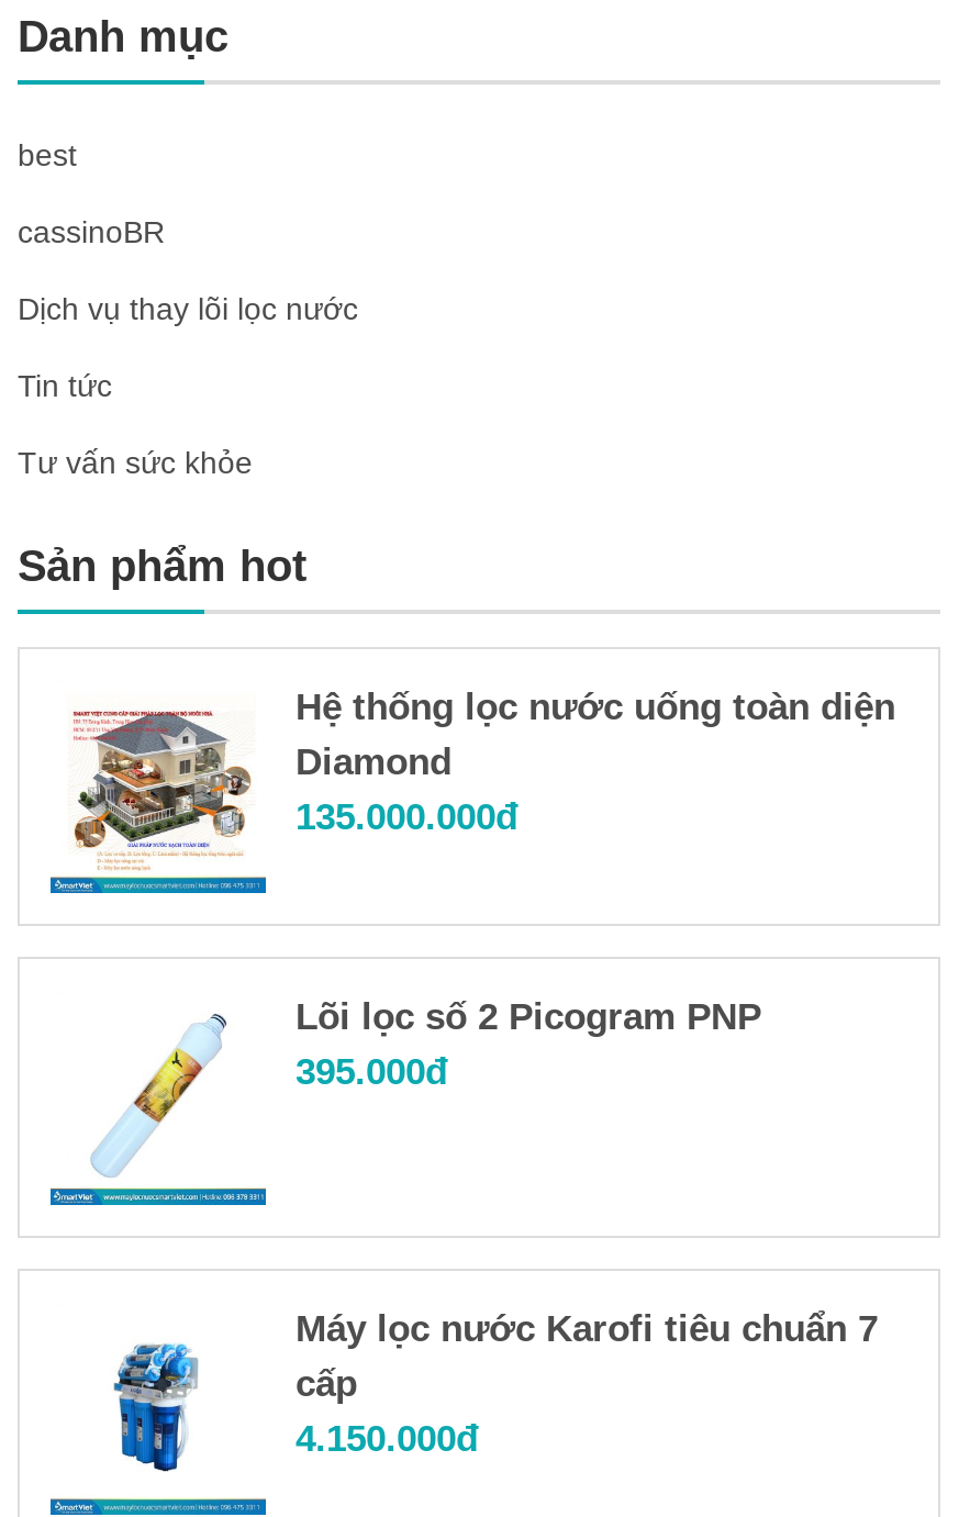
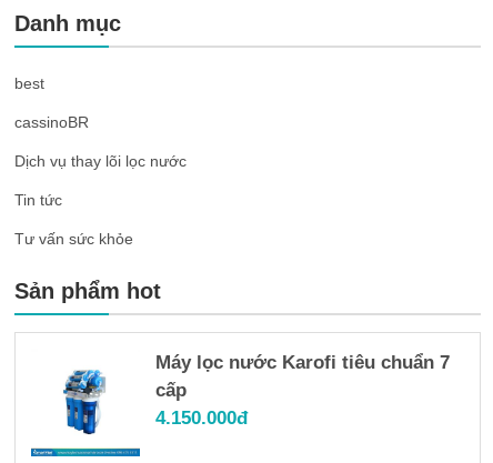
- [image]
- Hệ thống lọc nước uống toàn diện
- Diamond
- 135.000.000đ

- [image]
- Lõi lọc số 2 Picogram PNP
- 395.000đ
